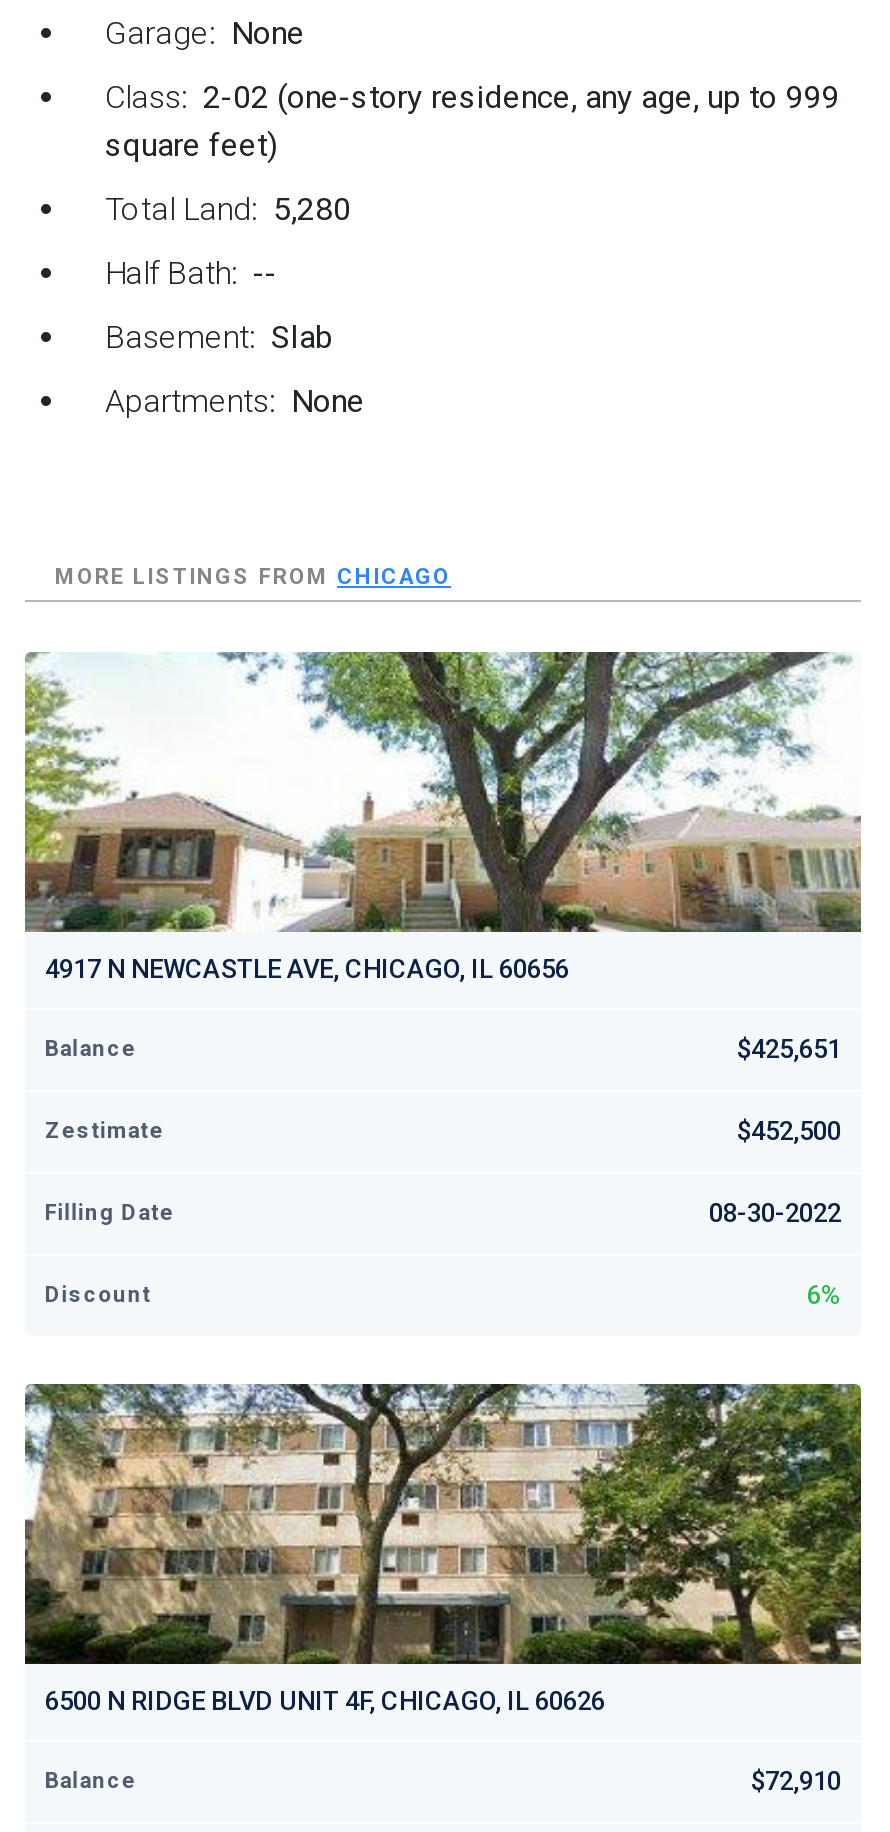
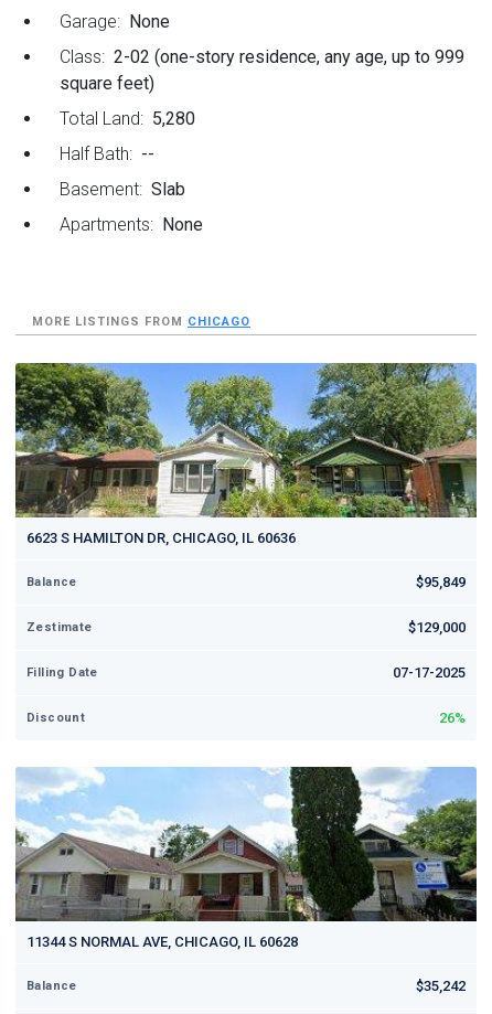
- [image]
- 4917 N NEWCASTLE AVE, CHICAGO, IL 60656
+ [image]
+ 6623 S HAMILTON DR, CHICAGO, IL 60636

- $425,651
+ $95,849

- $452,500
+ $129,000

- 08-30-2022
+ 07-17-2025

- 6%
+ 26%

- [image]
- 6500 N RIDGE BLVD UNIT 4F, CHICAGO, IL 60626
+ [image]
+ 11344 S NORMAL AVE, CHICAGO, IL 60628

- $72,910
+ $35,242
